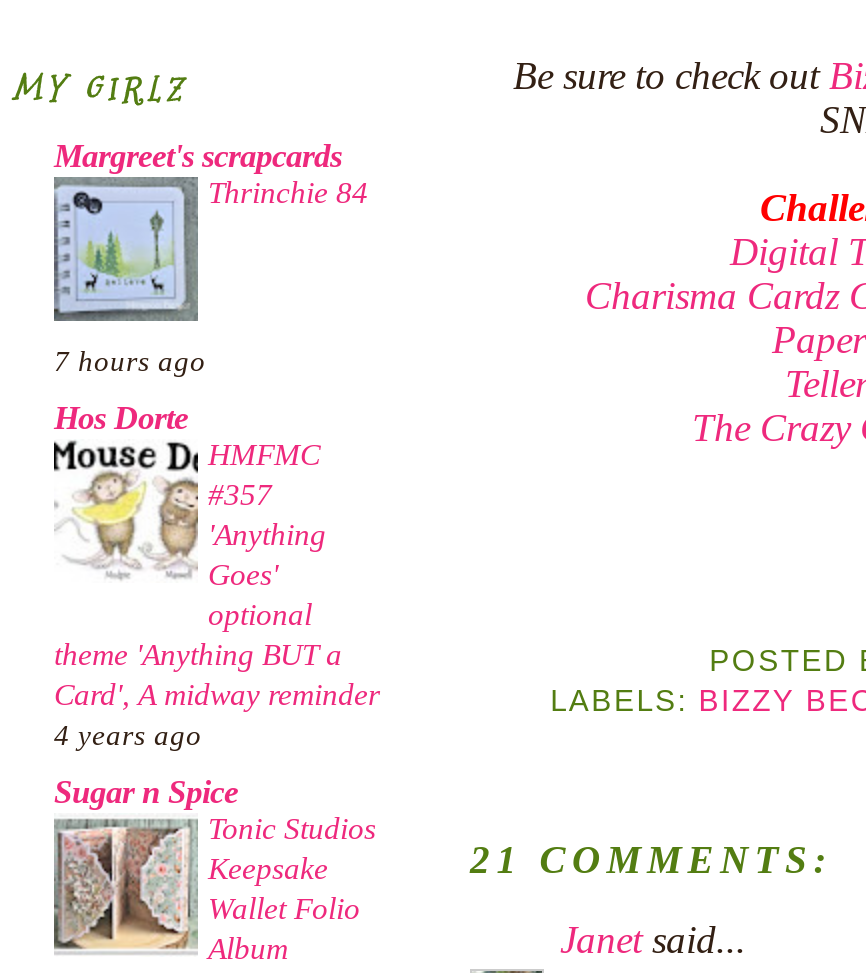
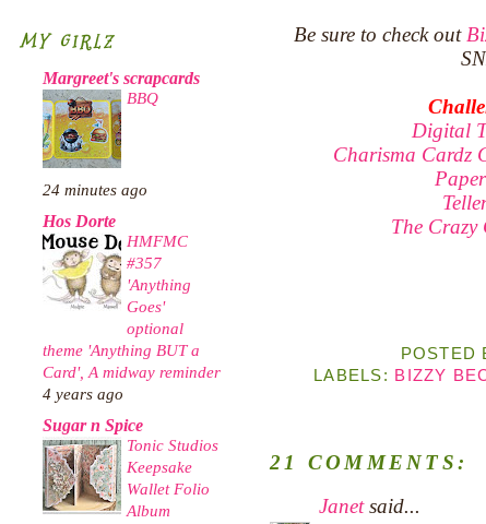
- [image]
- Thrinchie 84
+ [image]
+ BBQ

- 7 hours ago
+ 24 minutes ago
